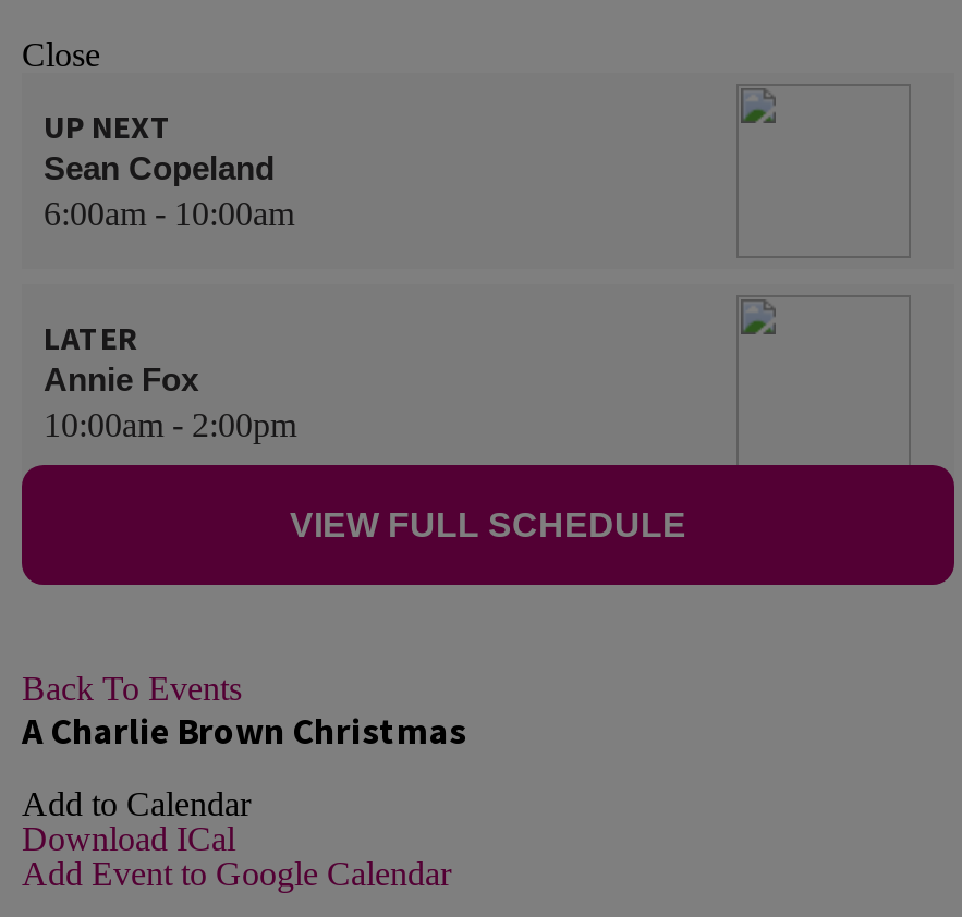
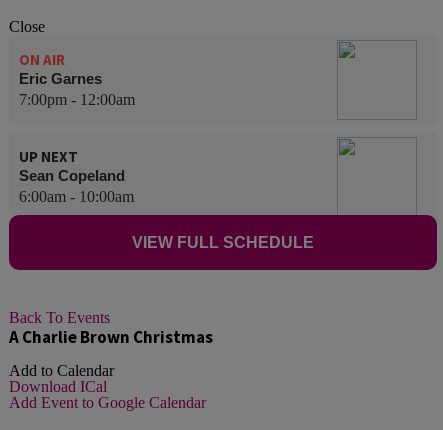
+ ON AIR
+ Eric Garnes
+ 7:00pm - 12:00am

moved down: UP NEXT | Sean Copeland | 6:00am - 10:00am

- LATER
- Annie Fox
- 10:00am - 2:00pm
